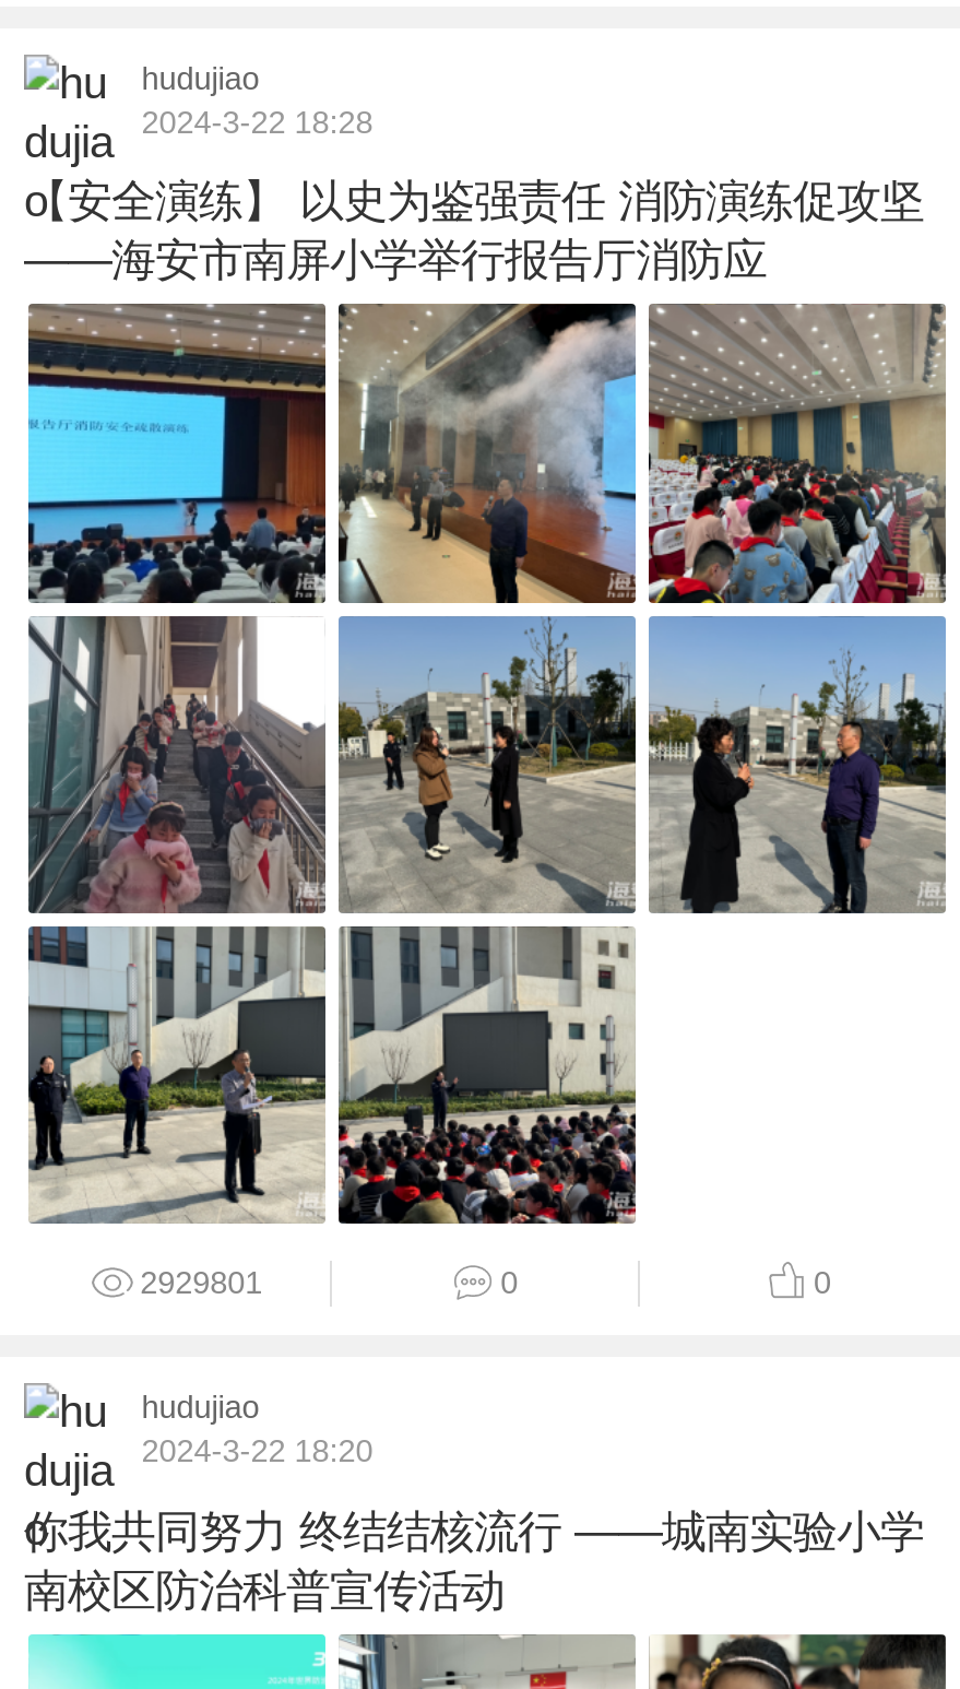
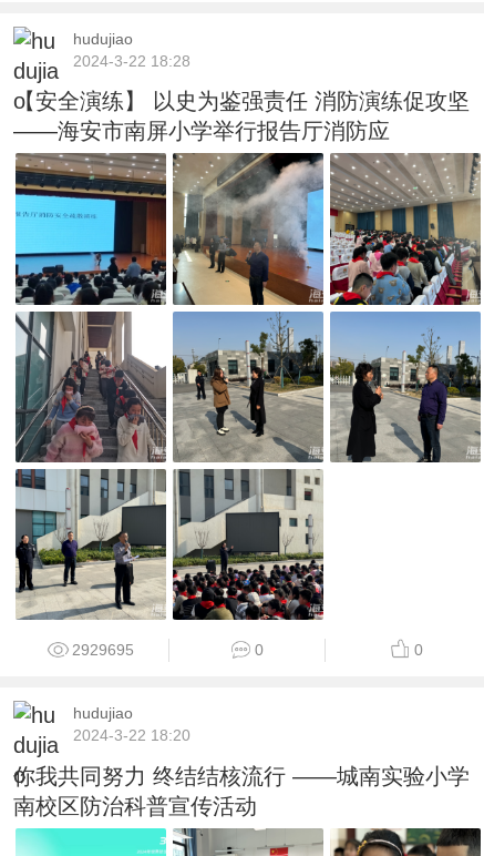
- 2929801
+ 2929695
